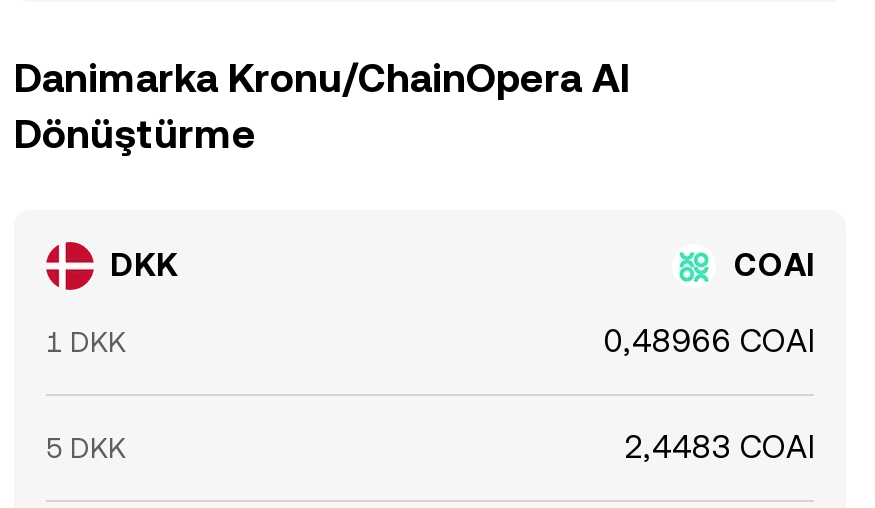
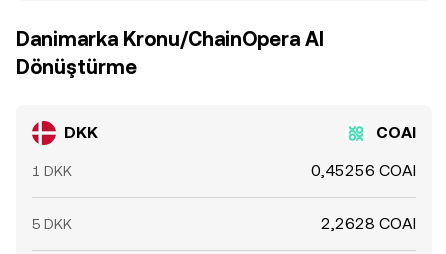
- 0,48966 COAI
+ 0,45256 COAI

- 2,4483 COAI
+ 2,2628 COAI
